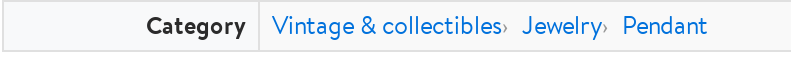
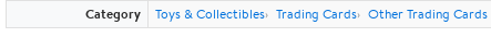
- Vintage & collectibles Jewelry Pendant
+ Toys & Collectibles Trading Cards Other Trading Cards
